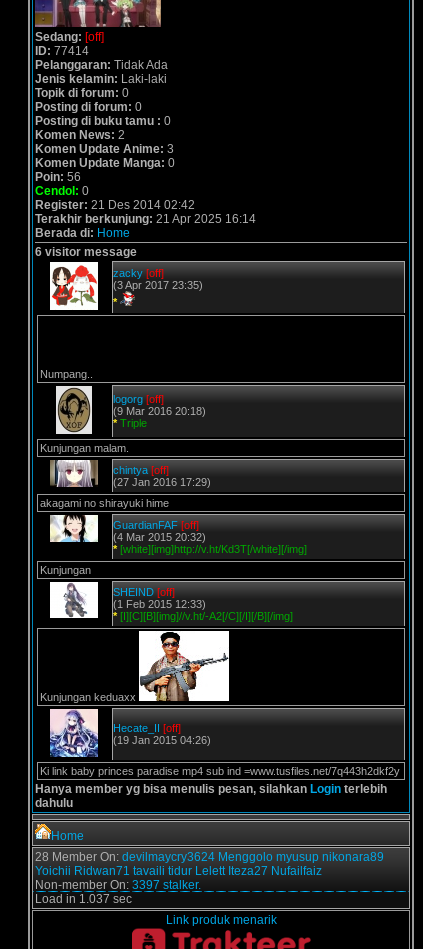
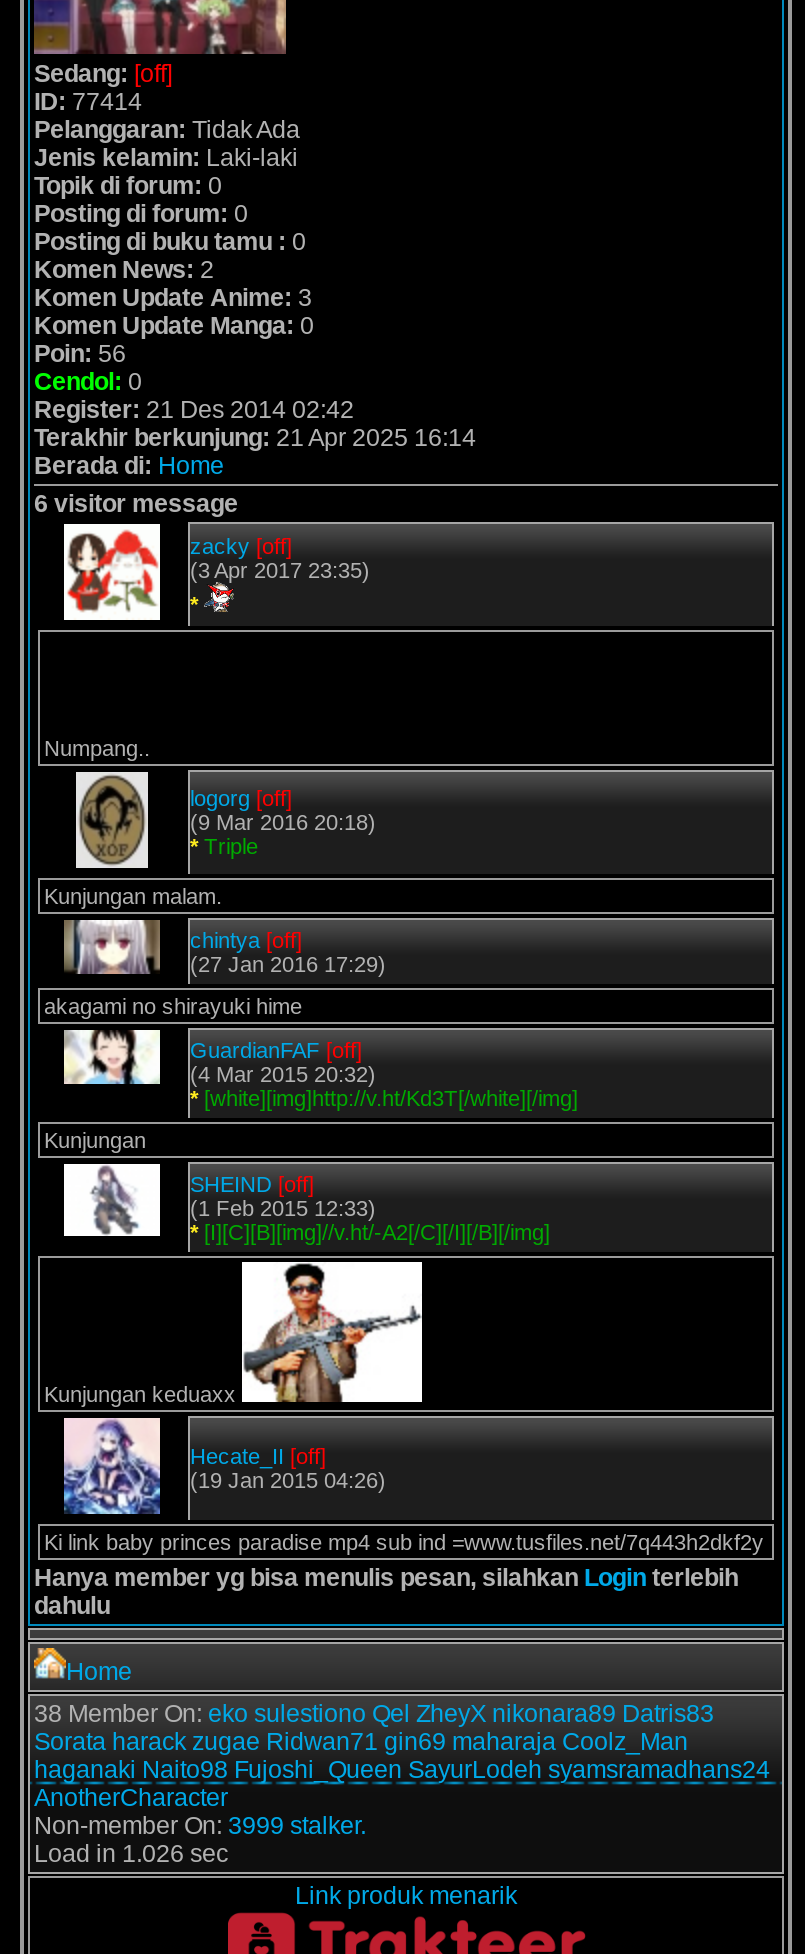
- 28 Member On: devilmaycry3624 Menggolo myusup nikonara89
- Yoichii Ridwan71 tavaili tidur Lelett Iteza27 Nufailfaiz
- Non-member On: 3397 stalker.
- Load in 1.037 sec
+ 38 Member On: eko sulestiono Qel ZheyX nikonara89 Datris83
+ Sorata harack zugae Ridwan71 gin69 maharaja Coolz_Man
+ haganaki Naito98 Fujoshi_Queen SayurLodeh syamsramadhans24
+ AnotherCharacter
+ Non-member On: 3999 stalker.
+ Load in 1.026 sec
